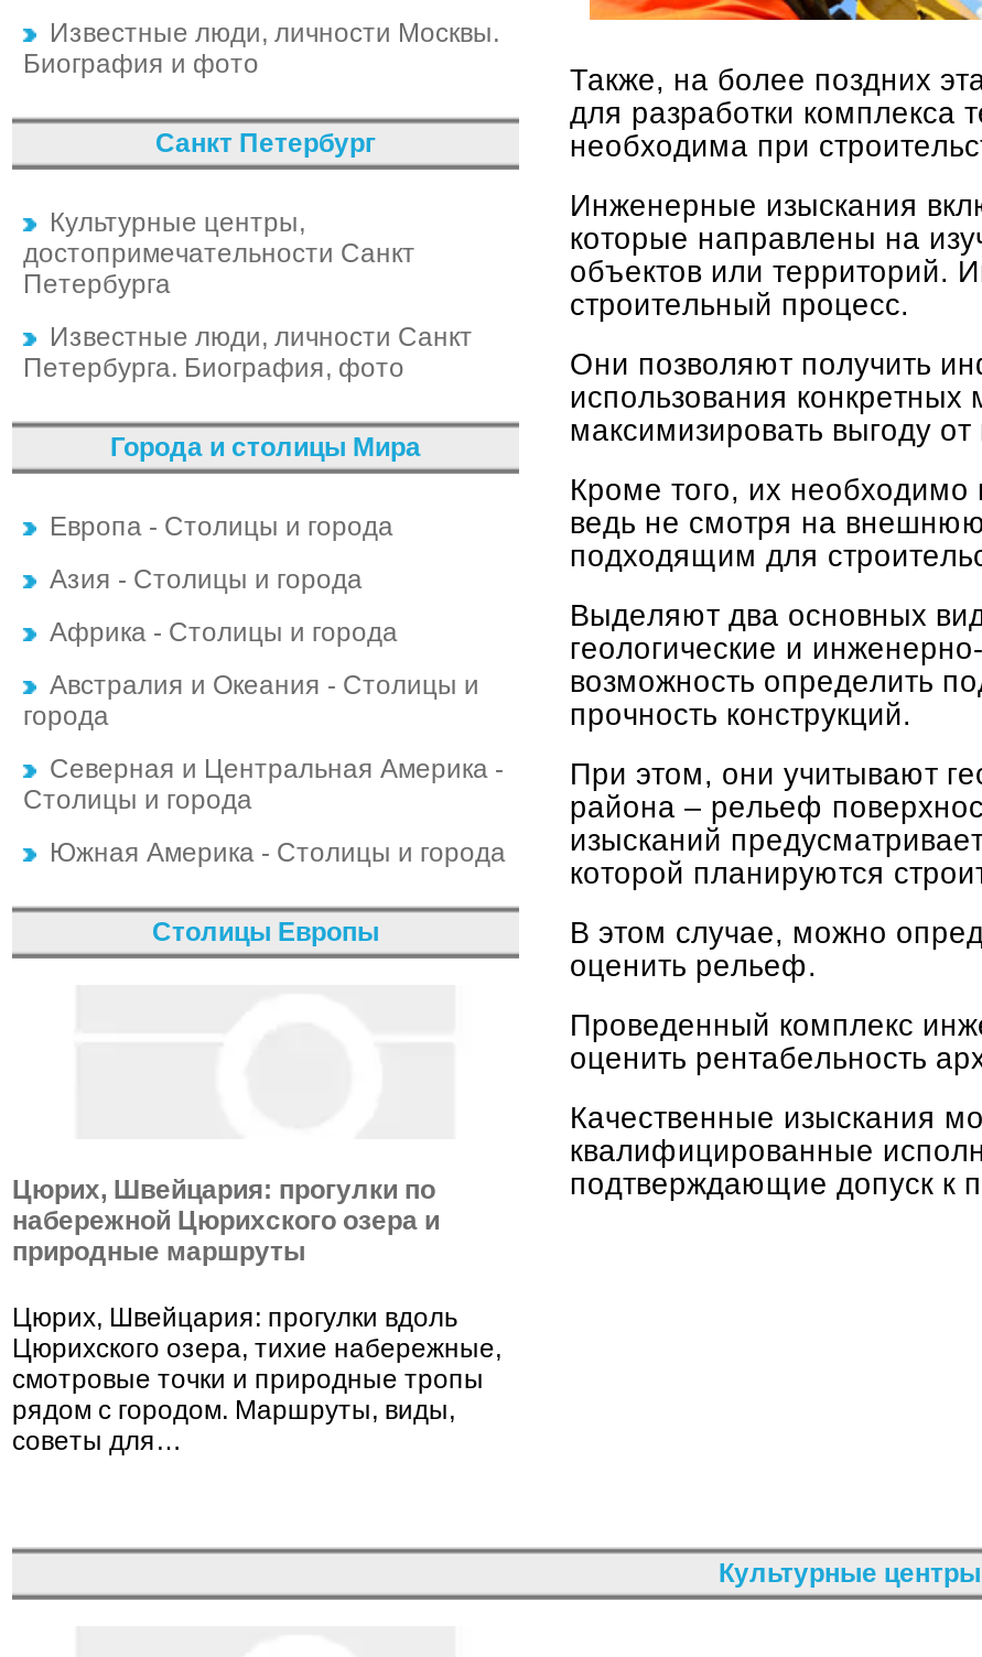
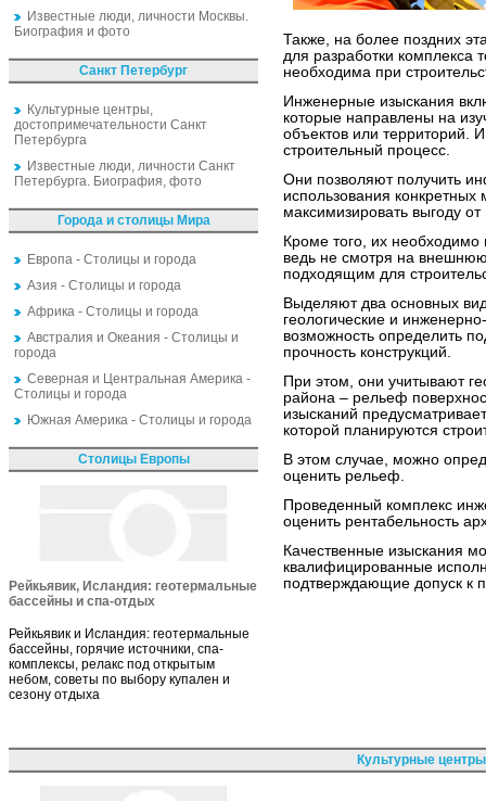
- Цюрих, Швейцария: прогулки по
- набережной Цюрихского озера и
- природные маршруты
+ Рейкьявик, Исландия: геотермальные
+ бассейны и спа-отдых

- Цюрих, Швейцария: прогулки вдоль
- Цюрихского озера, тихие набережные,
- смотровые точки и природные тропы
- рядом с городом. Маршруты, виды,
- советы для…
+ Рейкьявик и Исландия: геотермальные
+ бассейны, горячие источники, спа-
+ комплексы, релакс под открытым
+ небом, советы по выбору купален и
+ сезону отдыха
